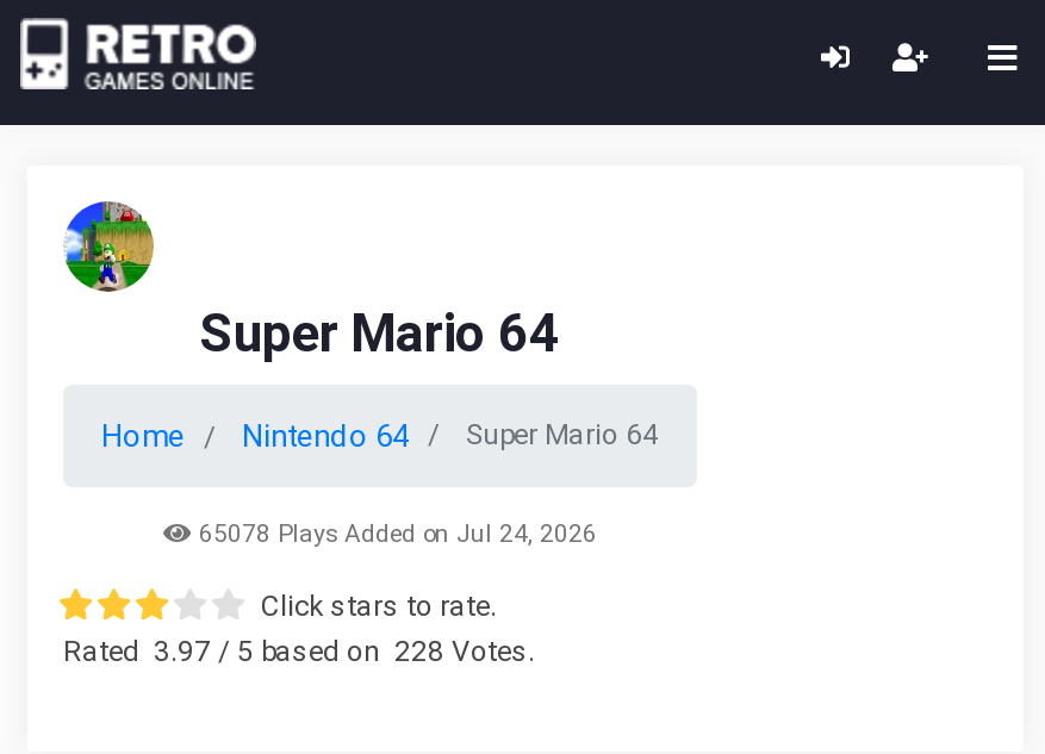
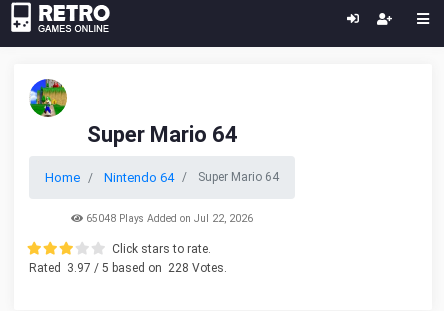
- 65078 Plays Added on Jul 24, 2026
+ 65048 Plays Added on Jul 22, 2026
